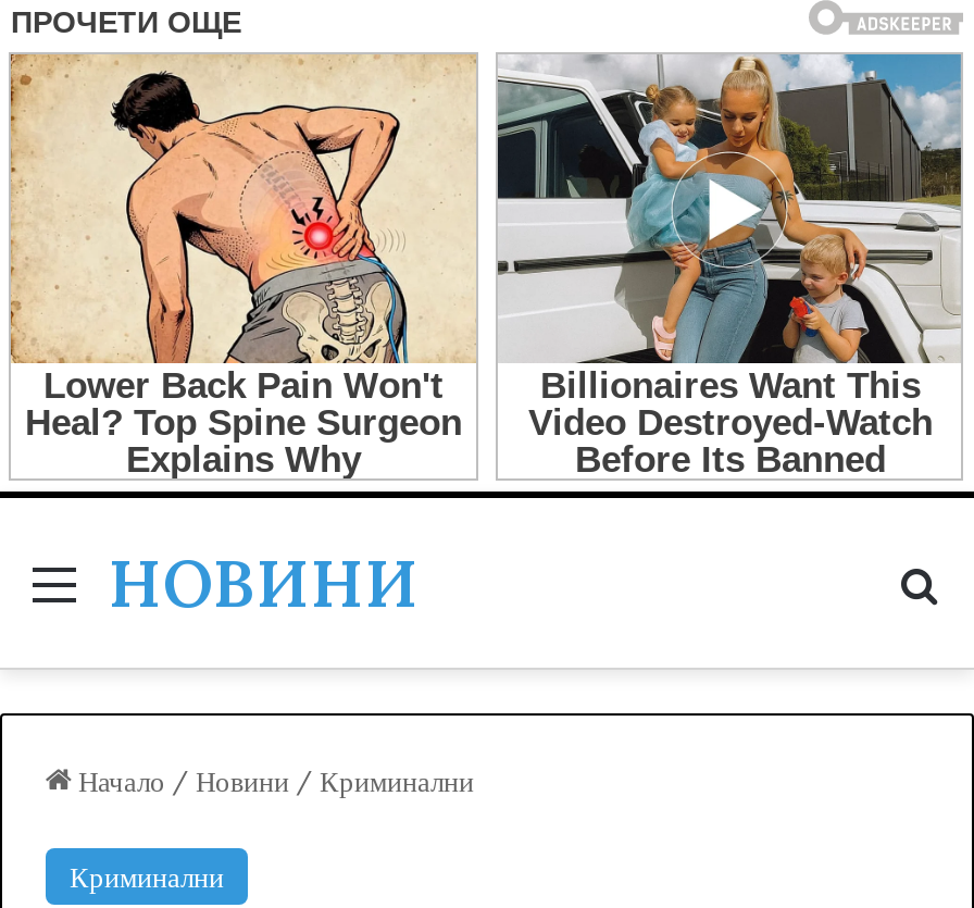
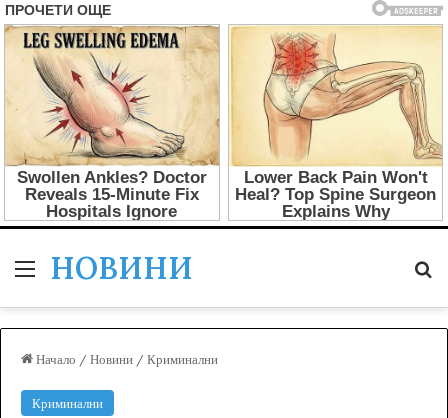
- [image]
+ [image]

- [image]
+ [image]
